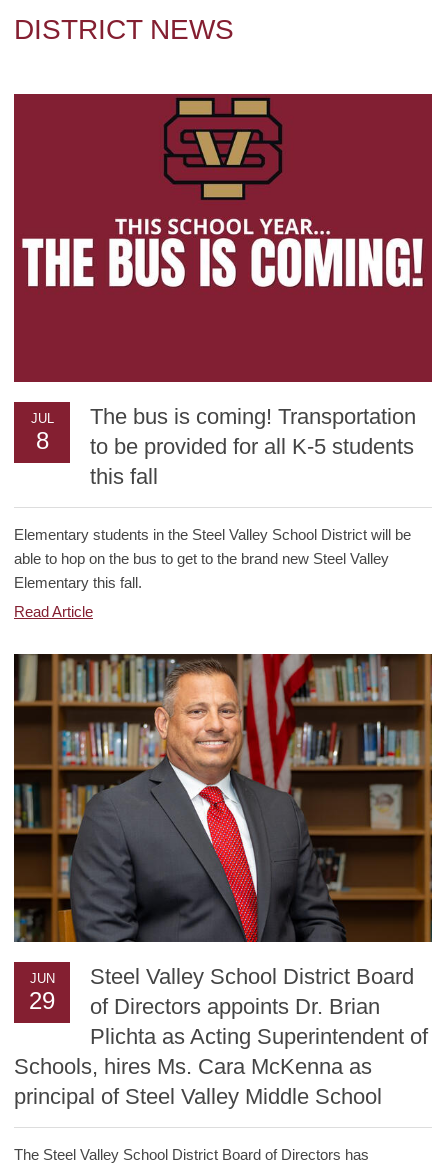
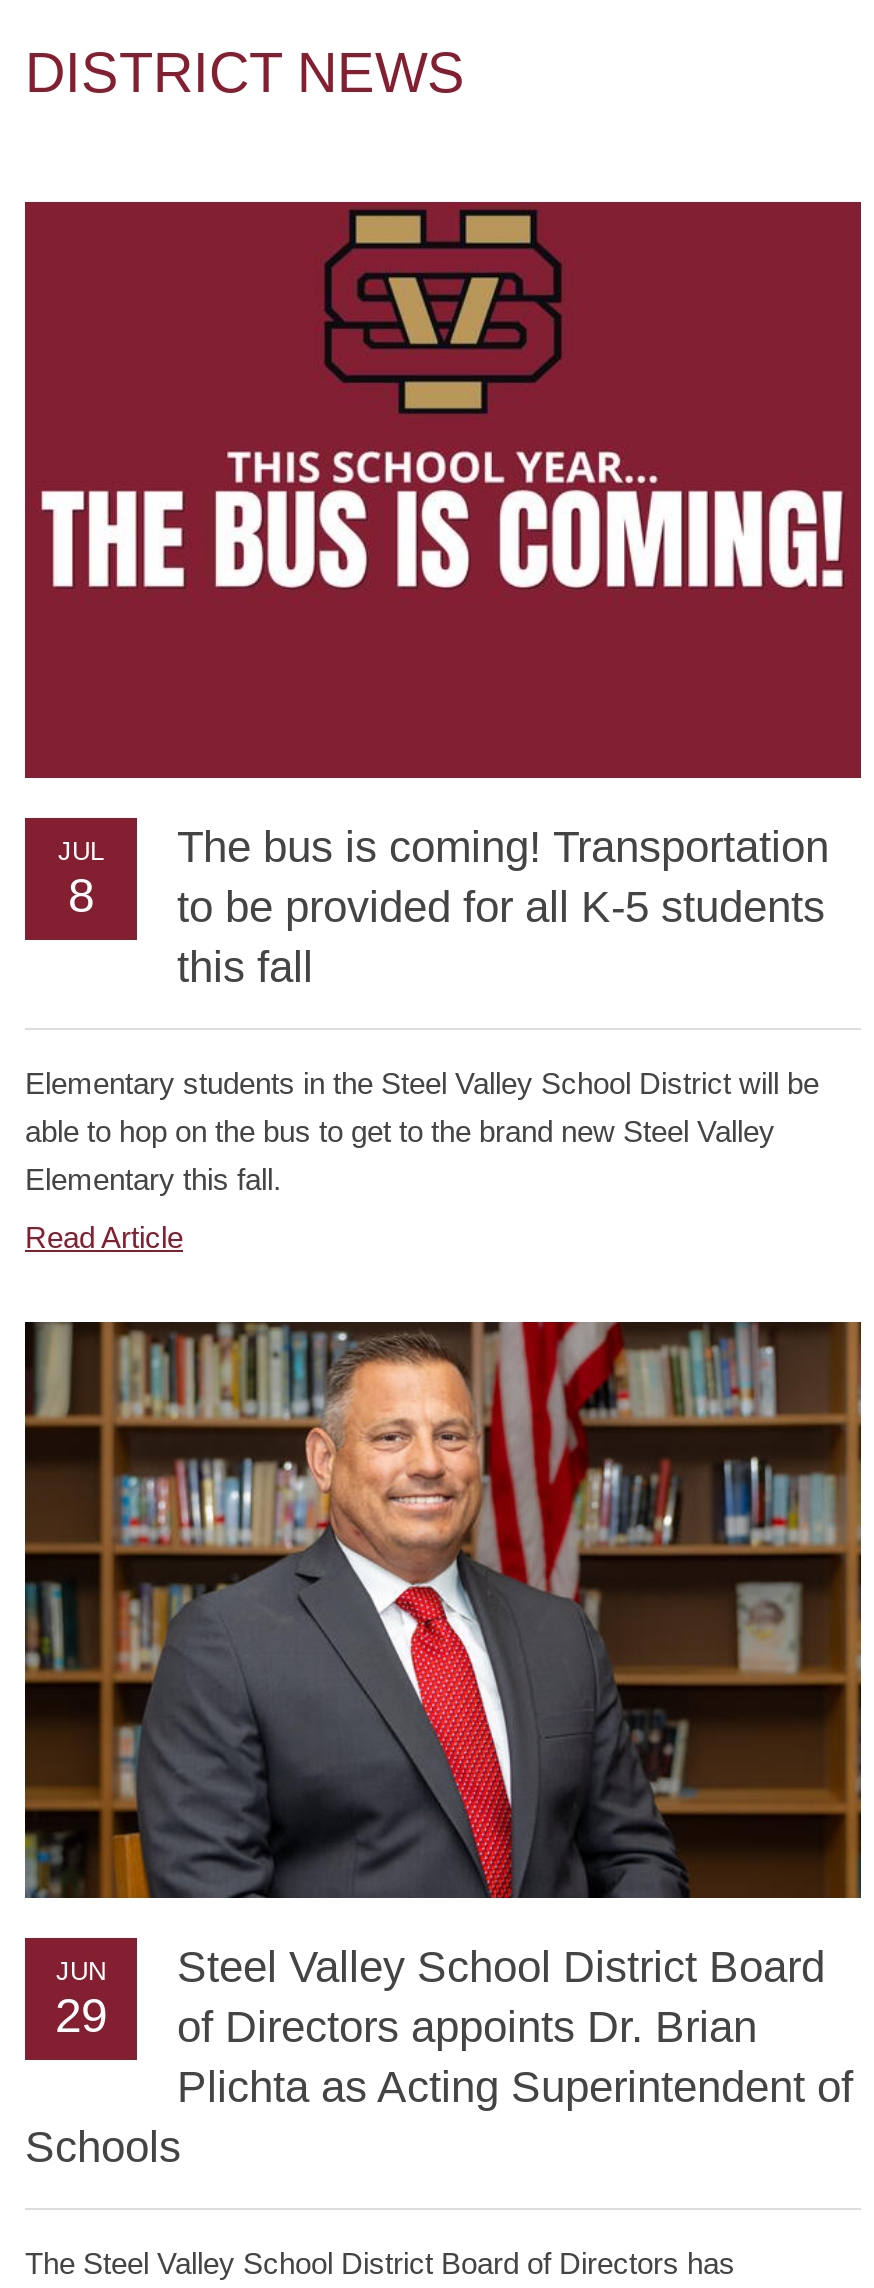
- Schools, hires Ms. Cara McKenna as
- principal of Steel Valley Middle School
+ Schools
